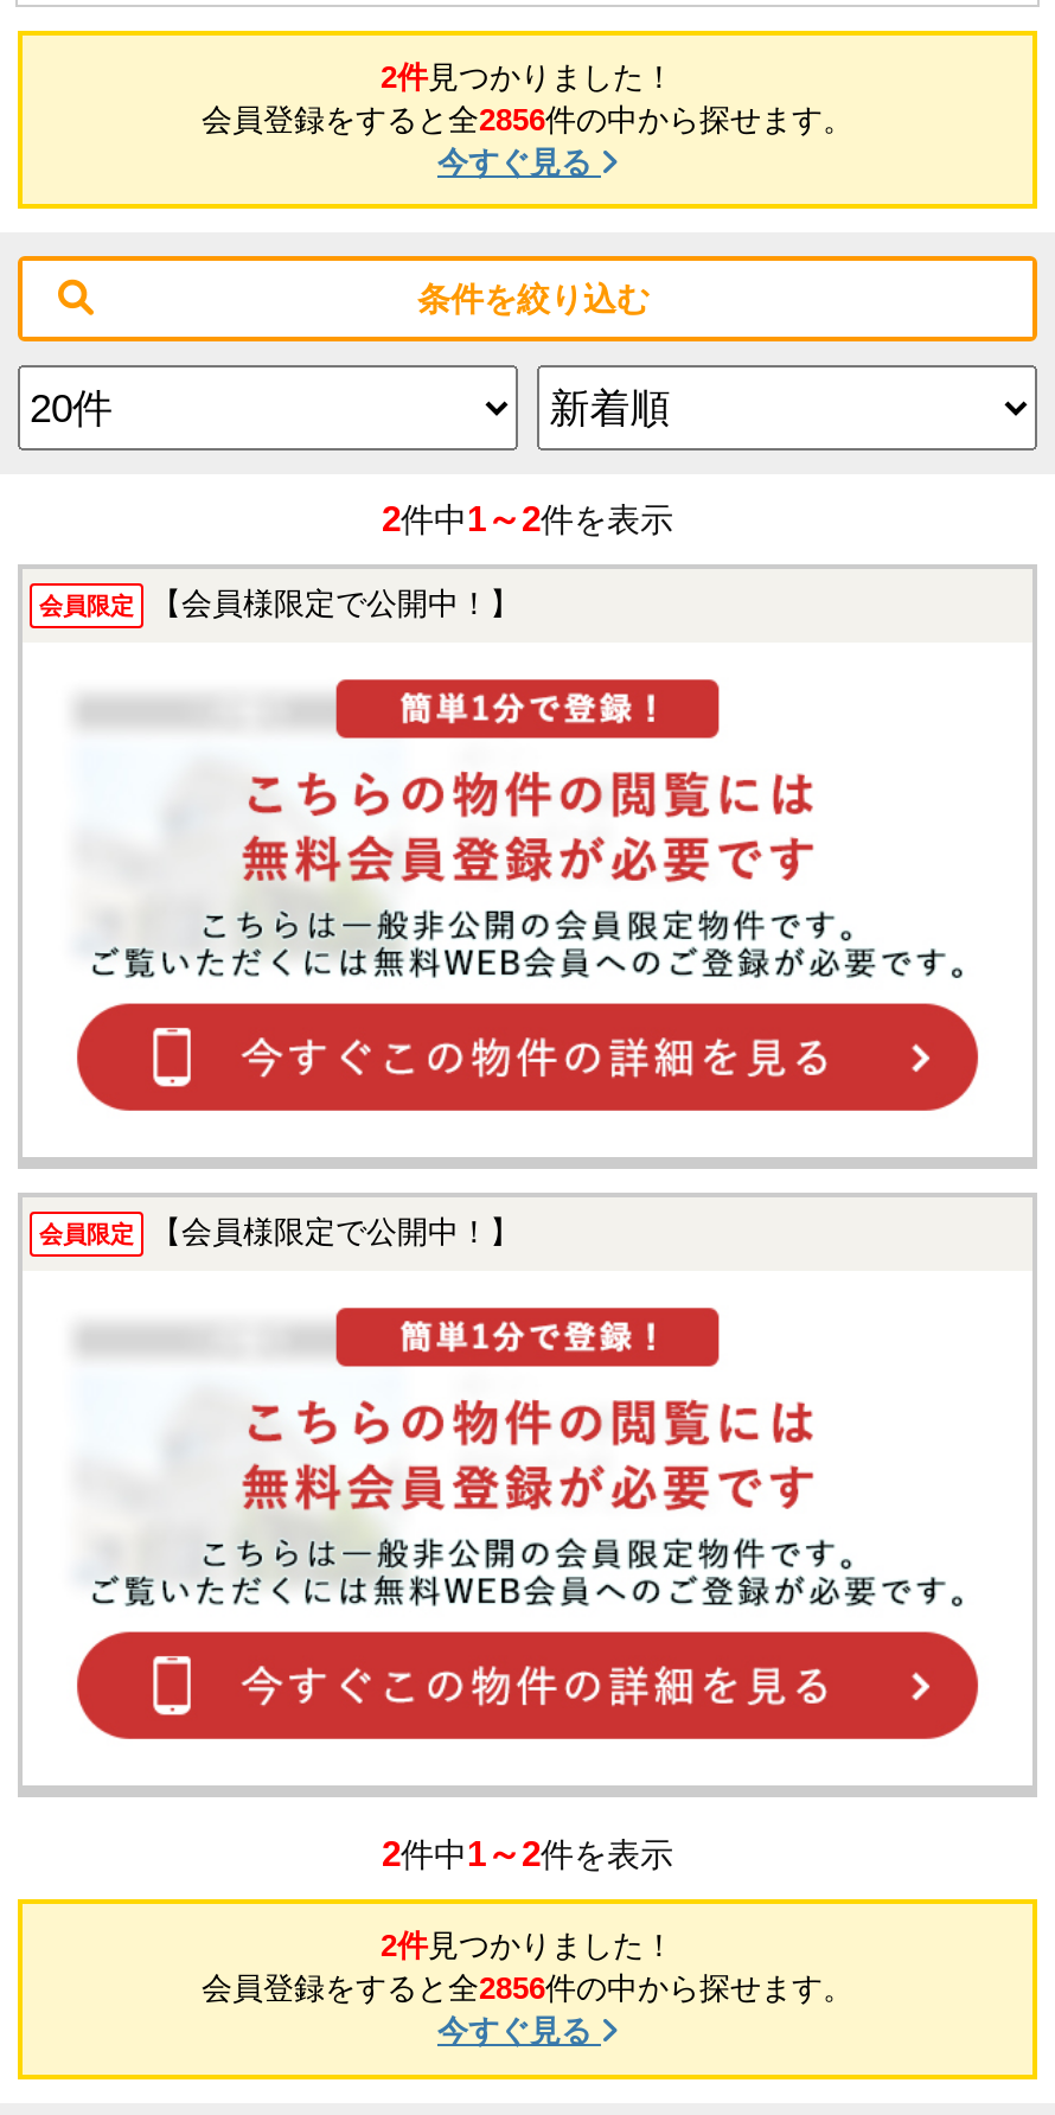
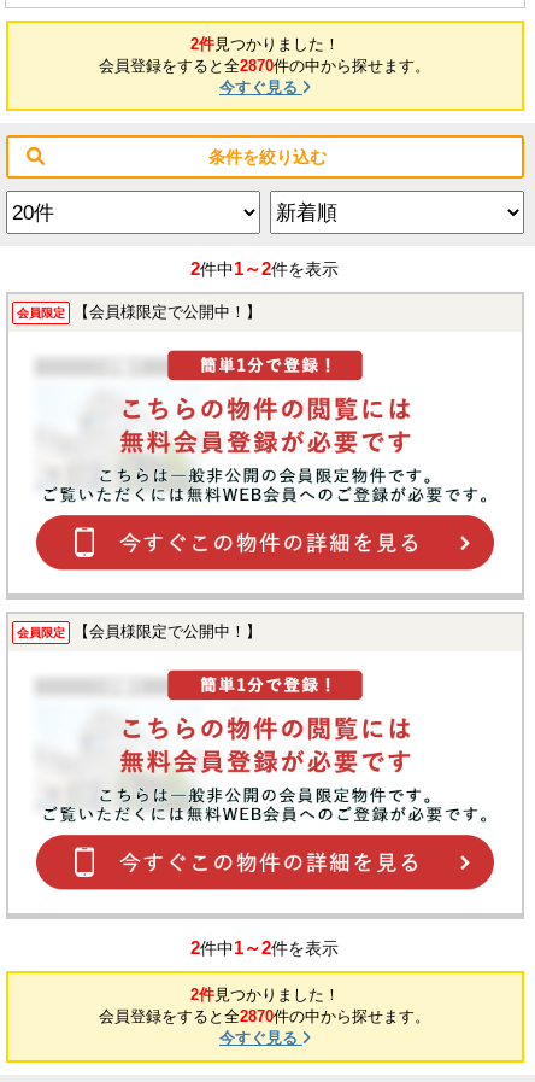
- 会員登録をすると全2856件の中から探せます。
+ 会員登録をすると全2870件の中から探せます。

- 会員登録をすると全2856件の中から探せます。
+ 会員登録をすると全2870件の中から探せます。
